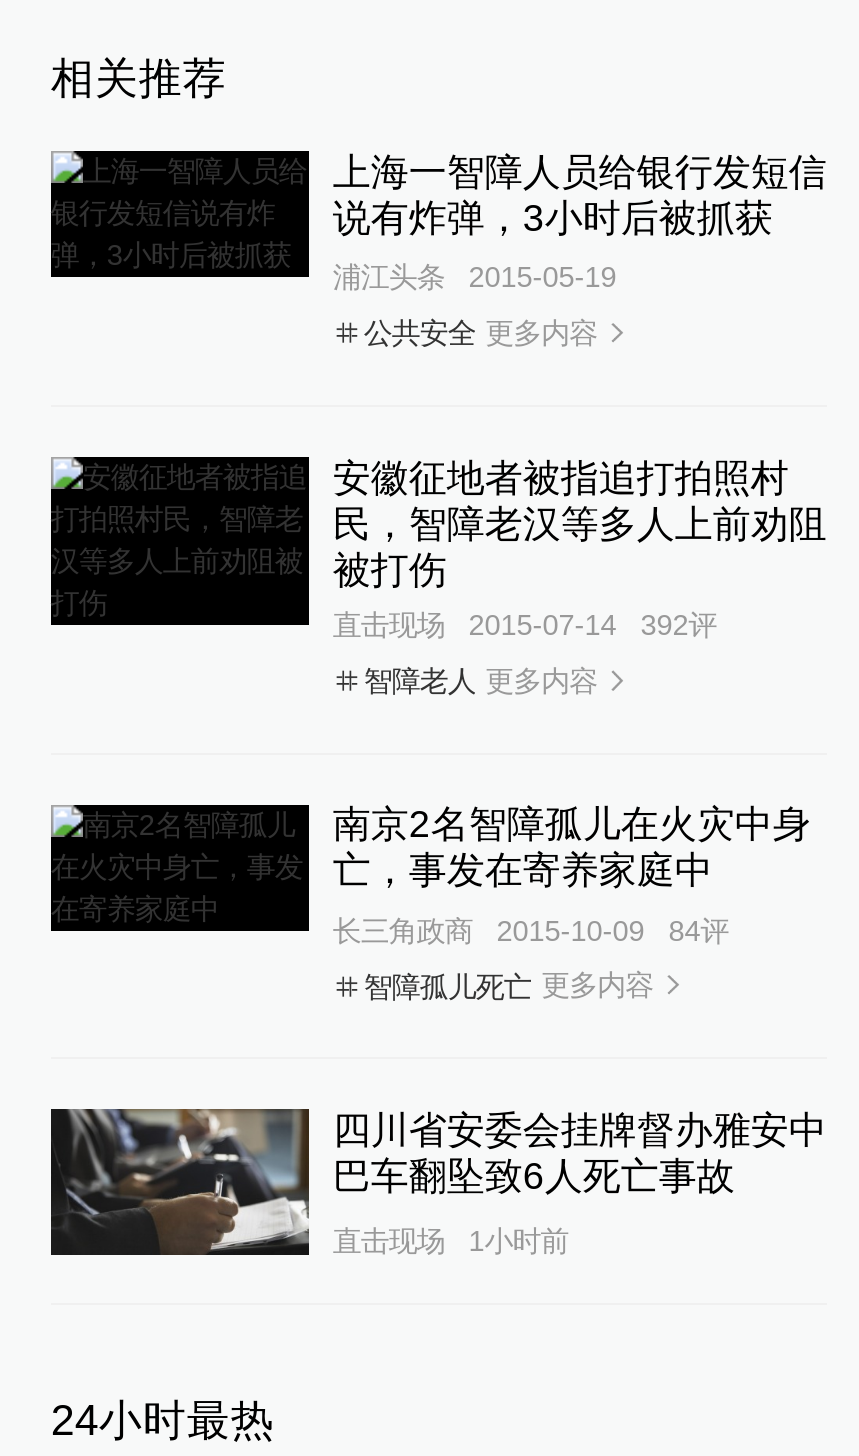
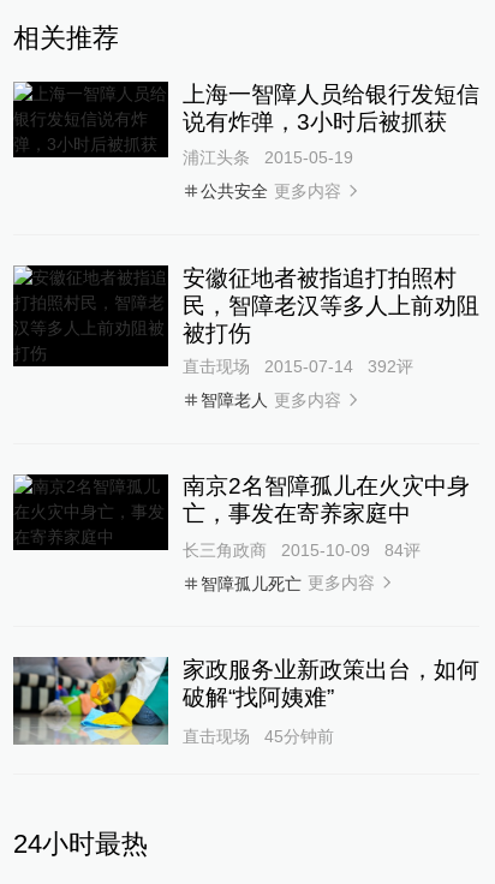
- [image]
- 四川省安委会挂牌督办雅安中
- 巴车翻坠致6人死亡事故
+ [image]
+ 家政服务业新政策出台，如何
+ 破解“找阿姨难”

- 直击现场 1小时前
+ 直击现场 45分钟前
